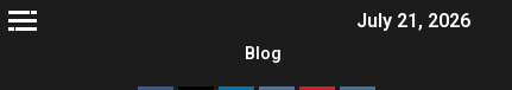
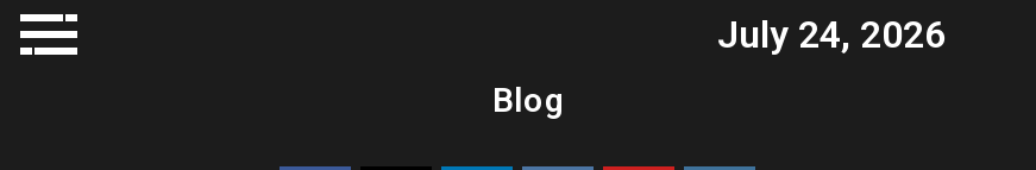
- July 21, 2026
+ July 24, 2026
